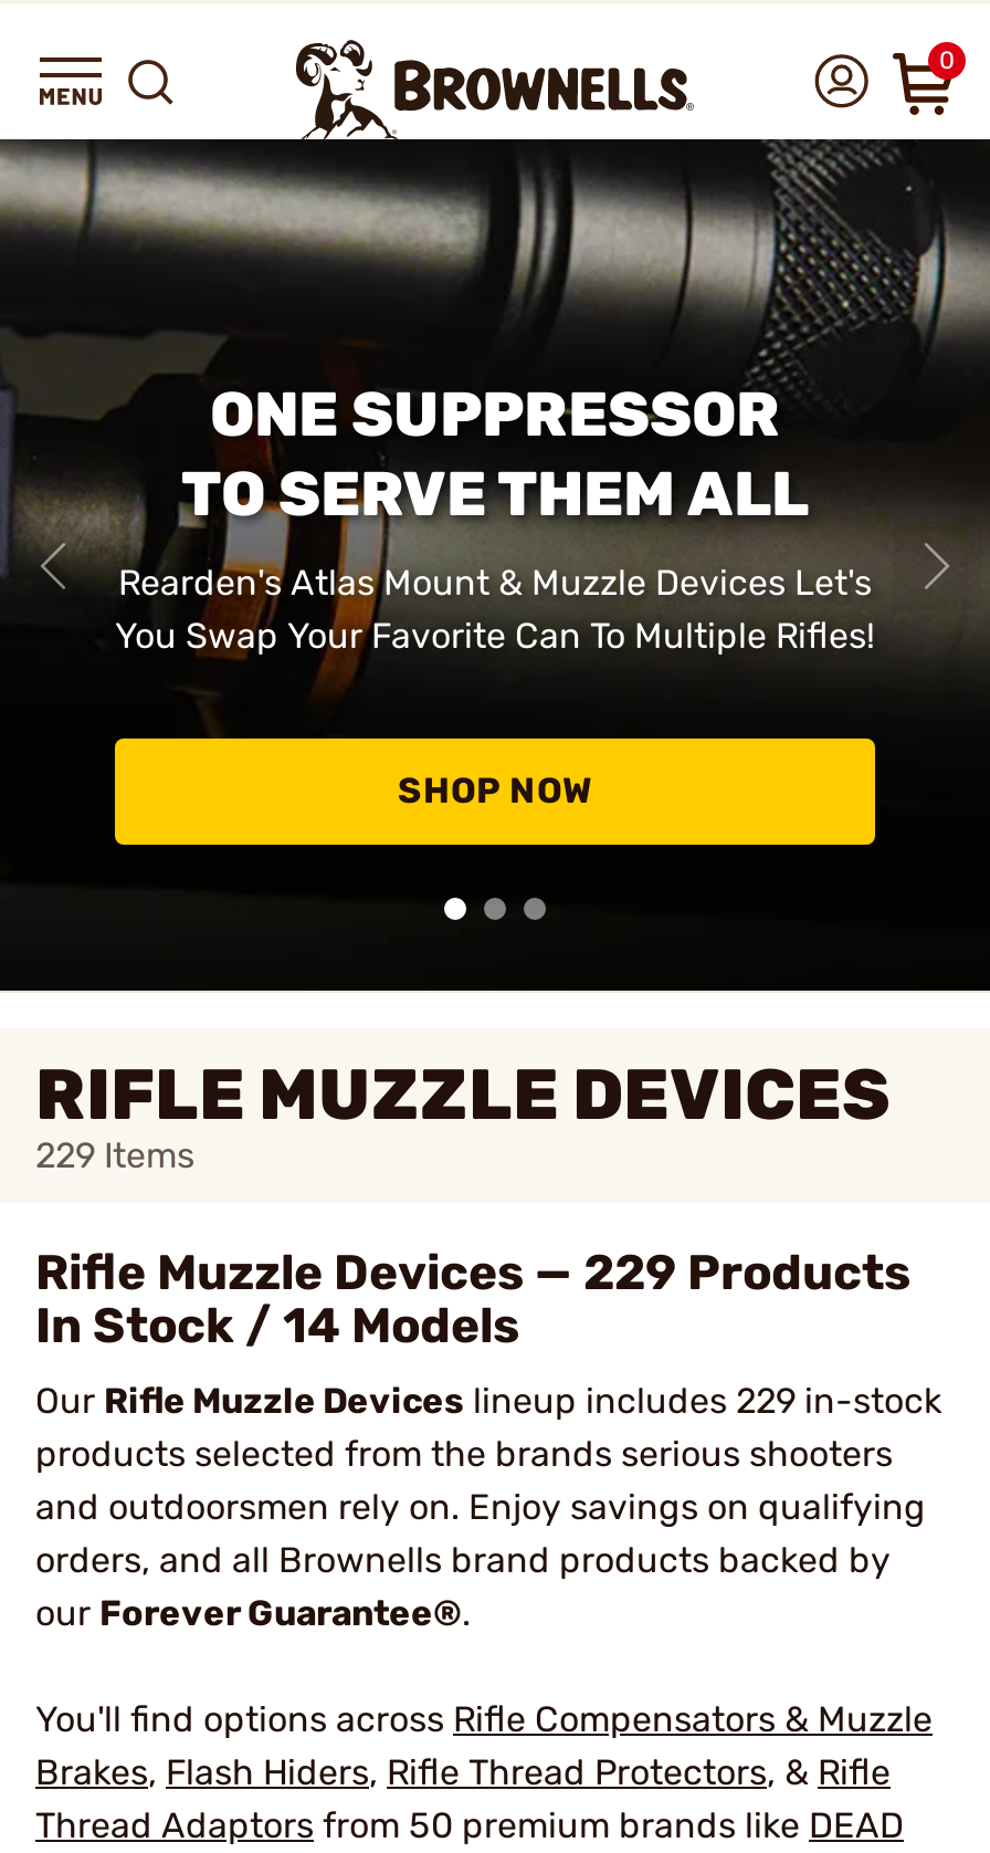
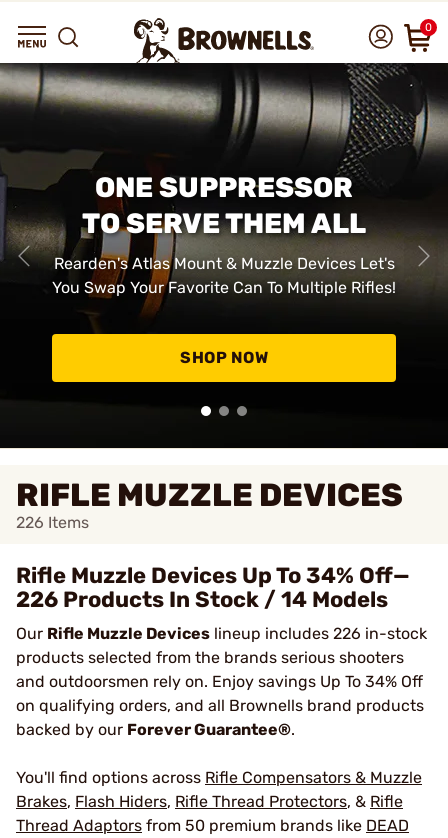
- 229 Items
+ 226 Items

- Rifle Muzzle Devices — 229 Products
- In Stock / 14 Models
- Our Rifle Muzzle Devices lineup includes 229 in-stock
+ Rifle Muzzle Devices Up To 34% Off—
+ 226 Products In Stock / 14 Models
+ Our Rifle Muzzle Devices lineup includes 226 in-stock

- and outdoorsmen rely on. Enjoy savings on qualifying
- orders, and all Brownells brand products backed by
- our Forever Guarantee®.
+ and outdoorsmen rely on. Enjoy savings Up To 34% Off
+ on qualifying orders, and all Brownells brand products
+ backed by our Forever Guarantee®.
